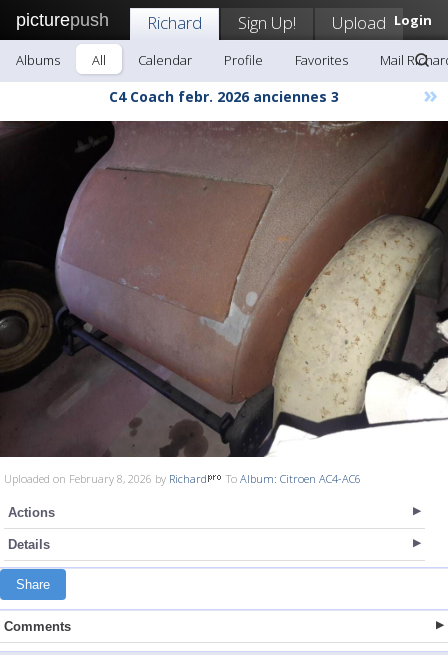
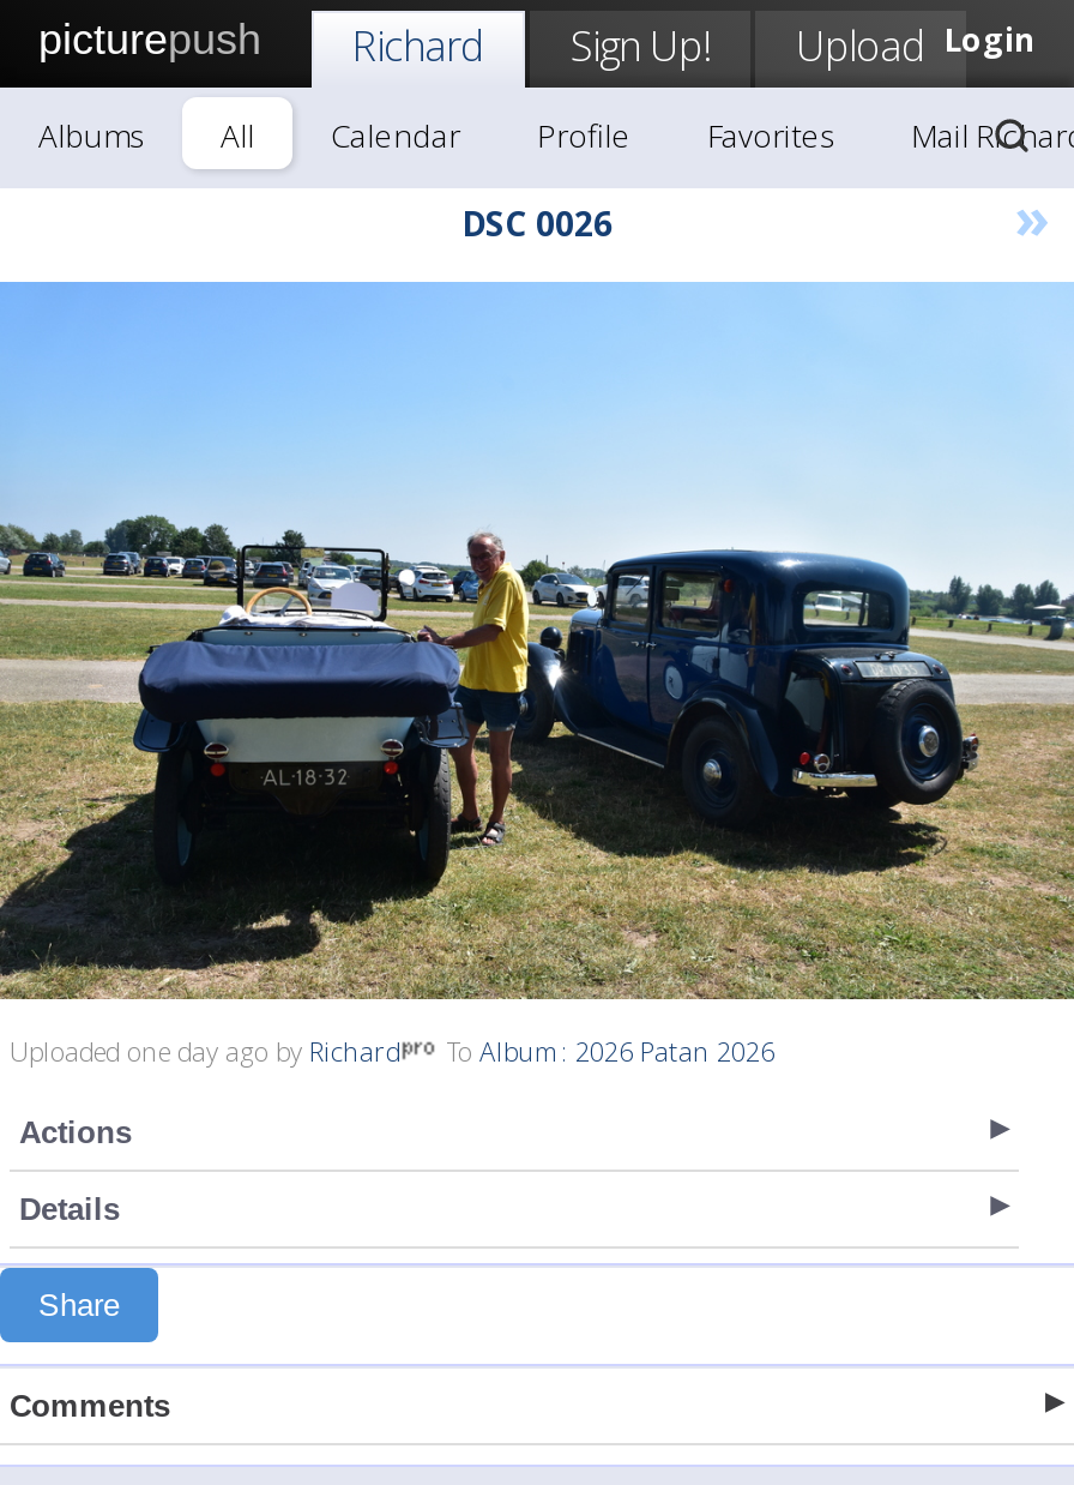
- C4 Coach febr. 2026 anciennes 3
+ DSC 0026

- [image]
- Uploaded on February 8, 2026 by Richard
- To Album: Citroen AC4-AC6
+ [image]
+ Uploaded one day ago by Richard
+ To Album: 2026 Patan 2026
